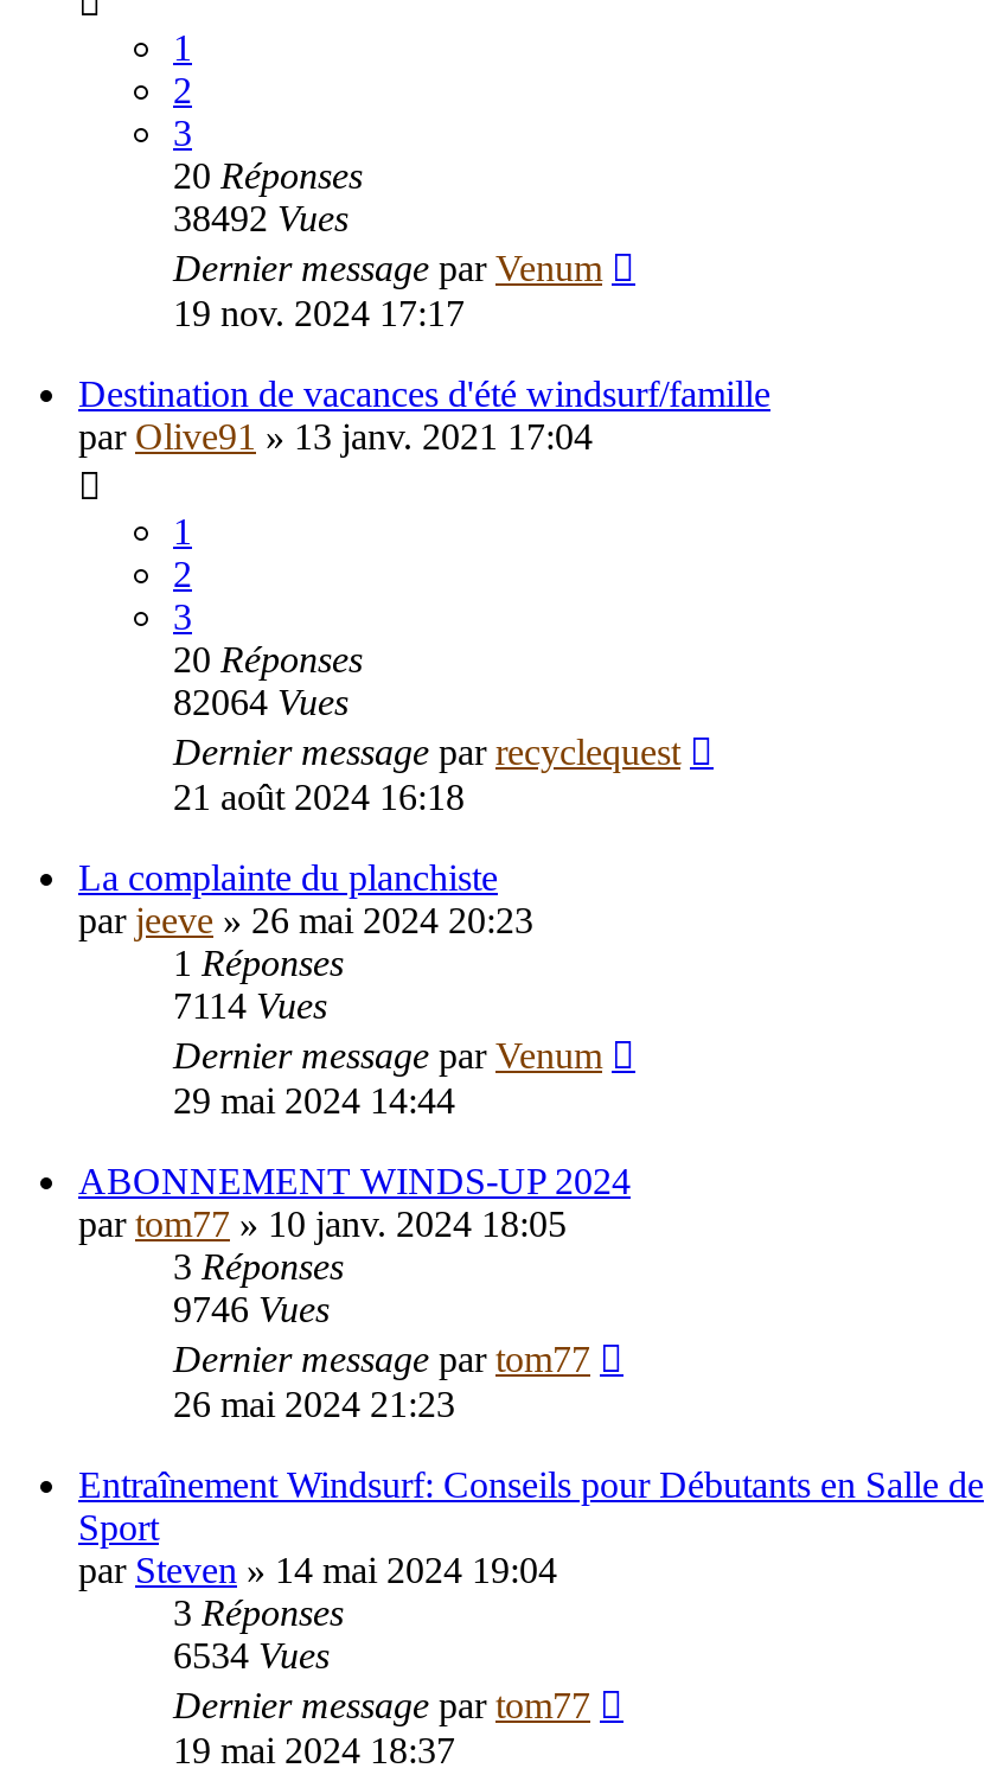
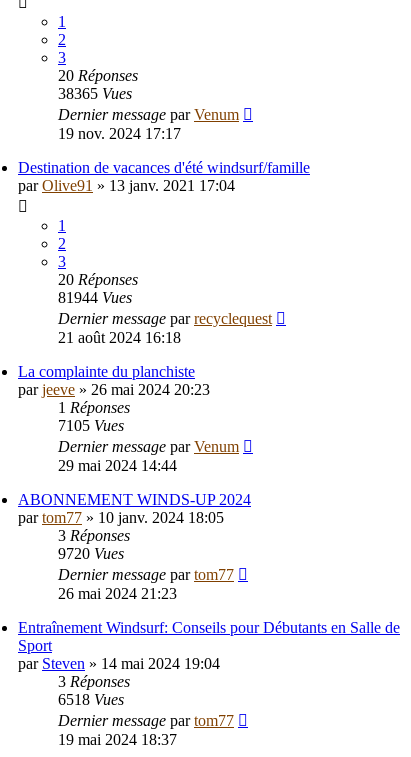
- 38492 Vues
+ 38365 Vues

- 82064 Vues
+ 81944 Vues

- 7114 Vues
+ 7105 Vues

- 9746 Vues
+ 9720 Vues

- 6534 Vues
+ 6518 Vues
